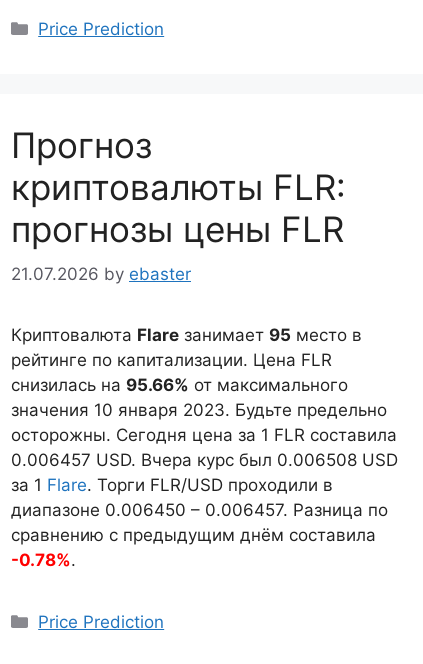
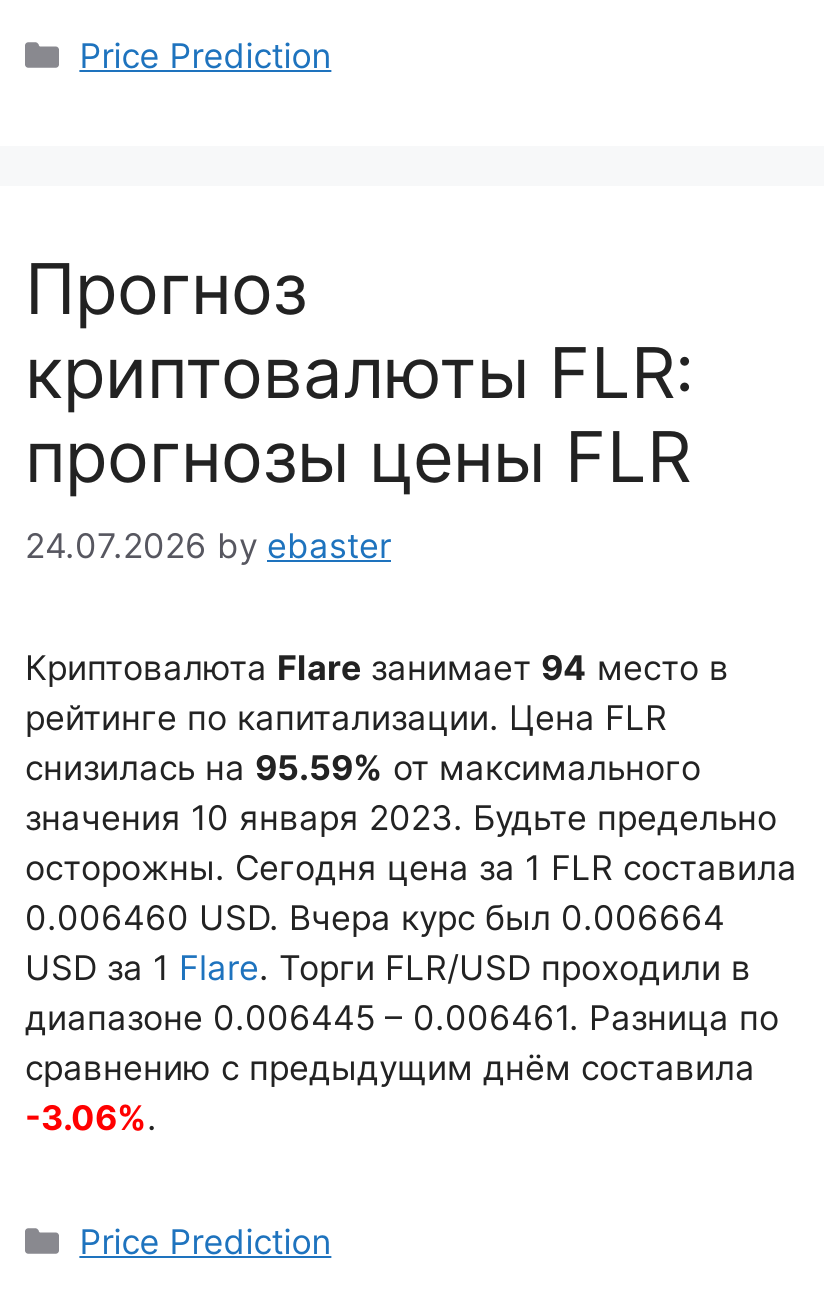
- 21.07.2026 by ebaster
+ 24.07.2026 by ebaster

- Криптовалюта Flare занимает 95 место в
+ Криптовалюта Flare занимает 94 место в

- снизилась на 95.66% от максимального
+ снизилась на 95.59% от максимального

- 0.006457 USD. Вчера курс был 0.006508 USD
- за 1 Flare. Торги FLR/USD проходили в
- диапазоне 0.006450 – 0.006457. Разница по
+ 0.006460 USD. Вчера курс был 0.006664
+ USD за 1 Flare. Торги FLR/USD проходили в
+ диапазоне 0.006445 – 0.006461. Разница по

- -0.78%.
+ -3.06%.
